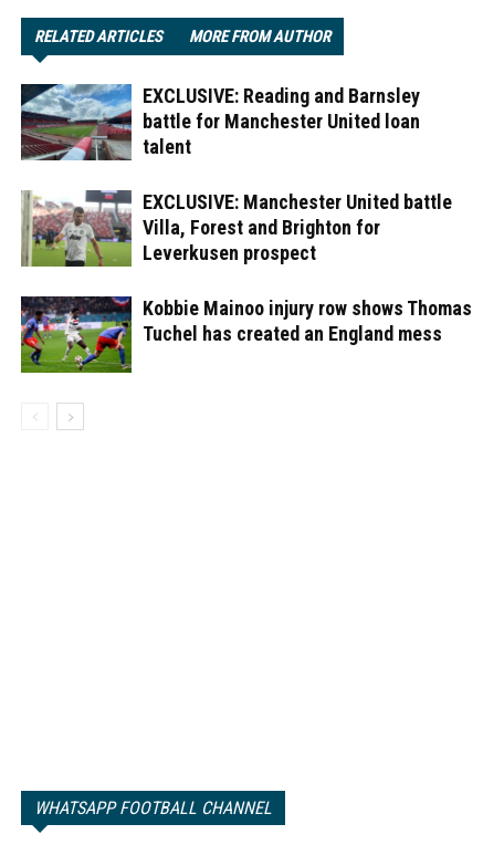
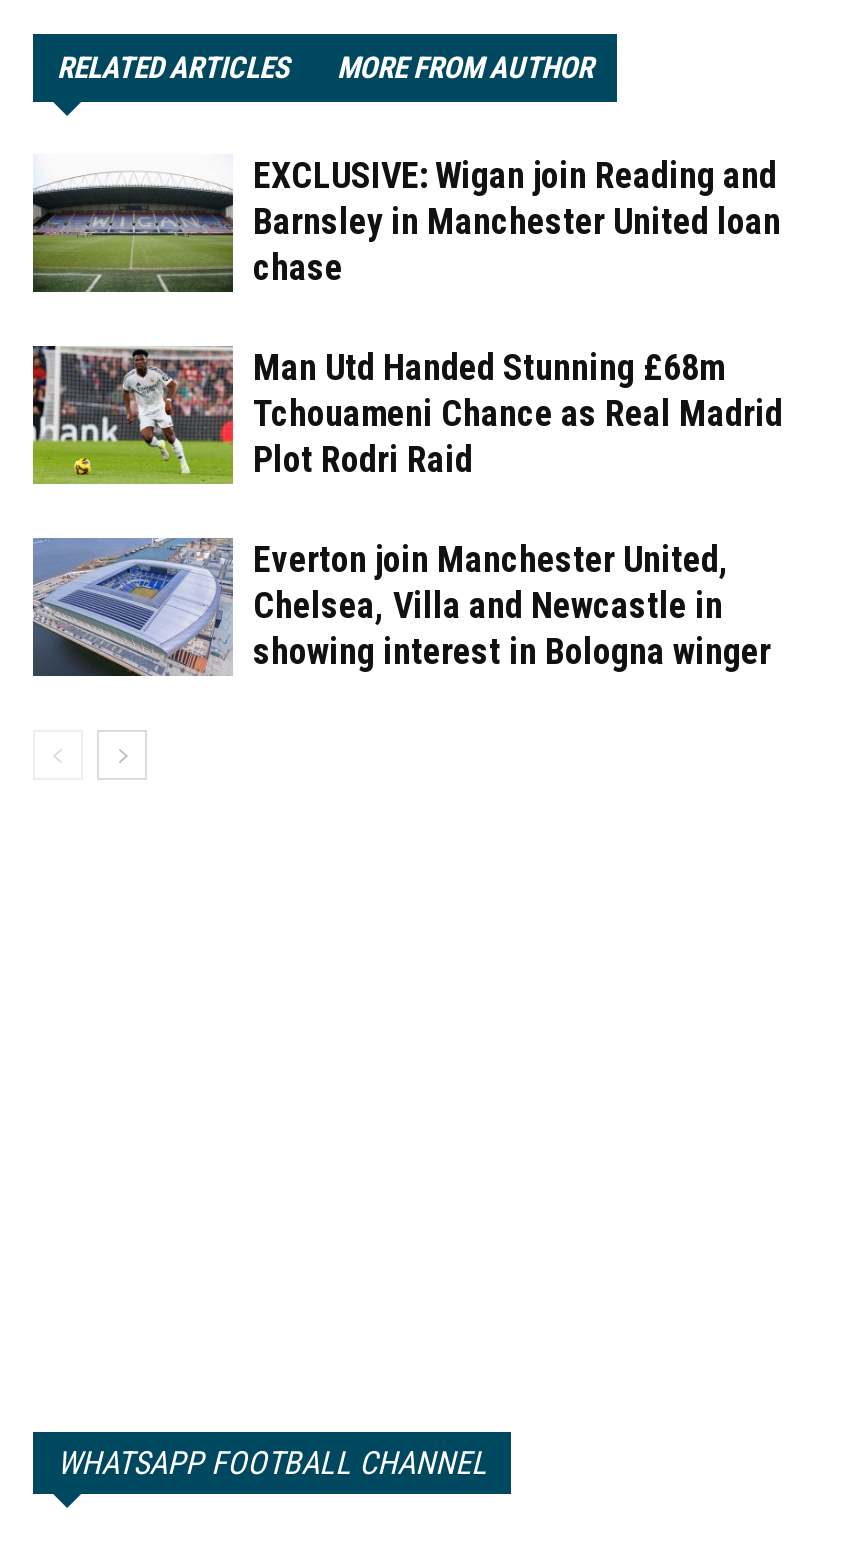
- [image]
- EXCLUSIVE: Reading and Barnsley
- battle for Manchester United loan
- talent
+ [image]
+ EXCLUSIVE: Wigan join Reading and
+ Barnsley in Manchester United loan
+ chase

- [image]
- EXCLUSIVE: Manchester United battle
- Villa, Forest and Brighton for
- Leverkusen prospect
+ [image]
+ Man Utd Handed Stunning £68m
+ Tchouameni Chance as Real Madrid
+ Plot Rodri Raid

- [image]
- Kobbie Mainoo injury row shows Thomas
- Tuchel has created an England mess
+ [image]
+ Everton join Manchester United,
+ Chelsea, Villa and Newcastle in
+ showing interest in Bologna winger
